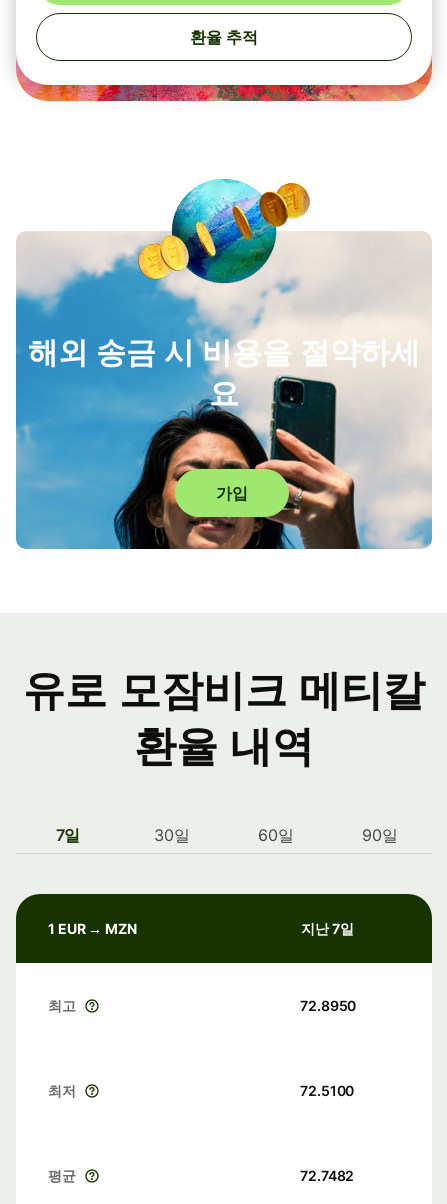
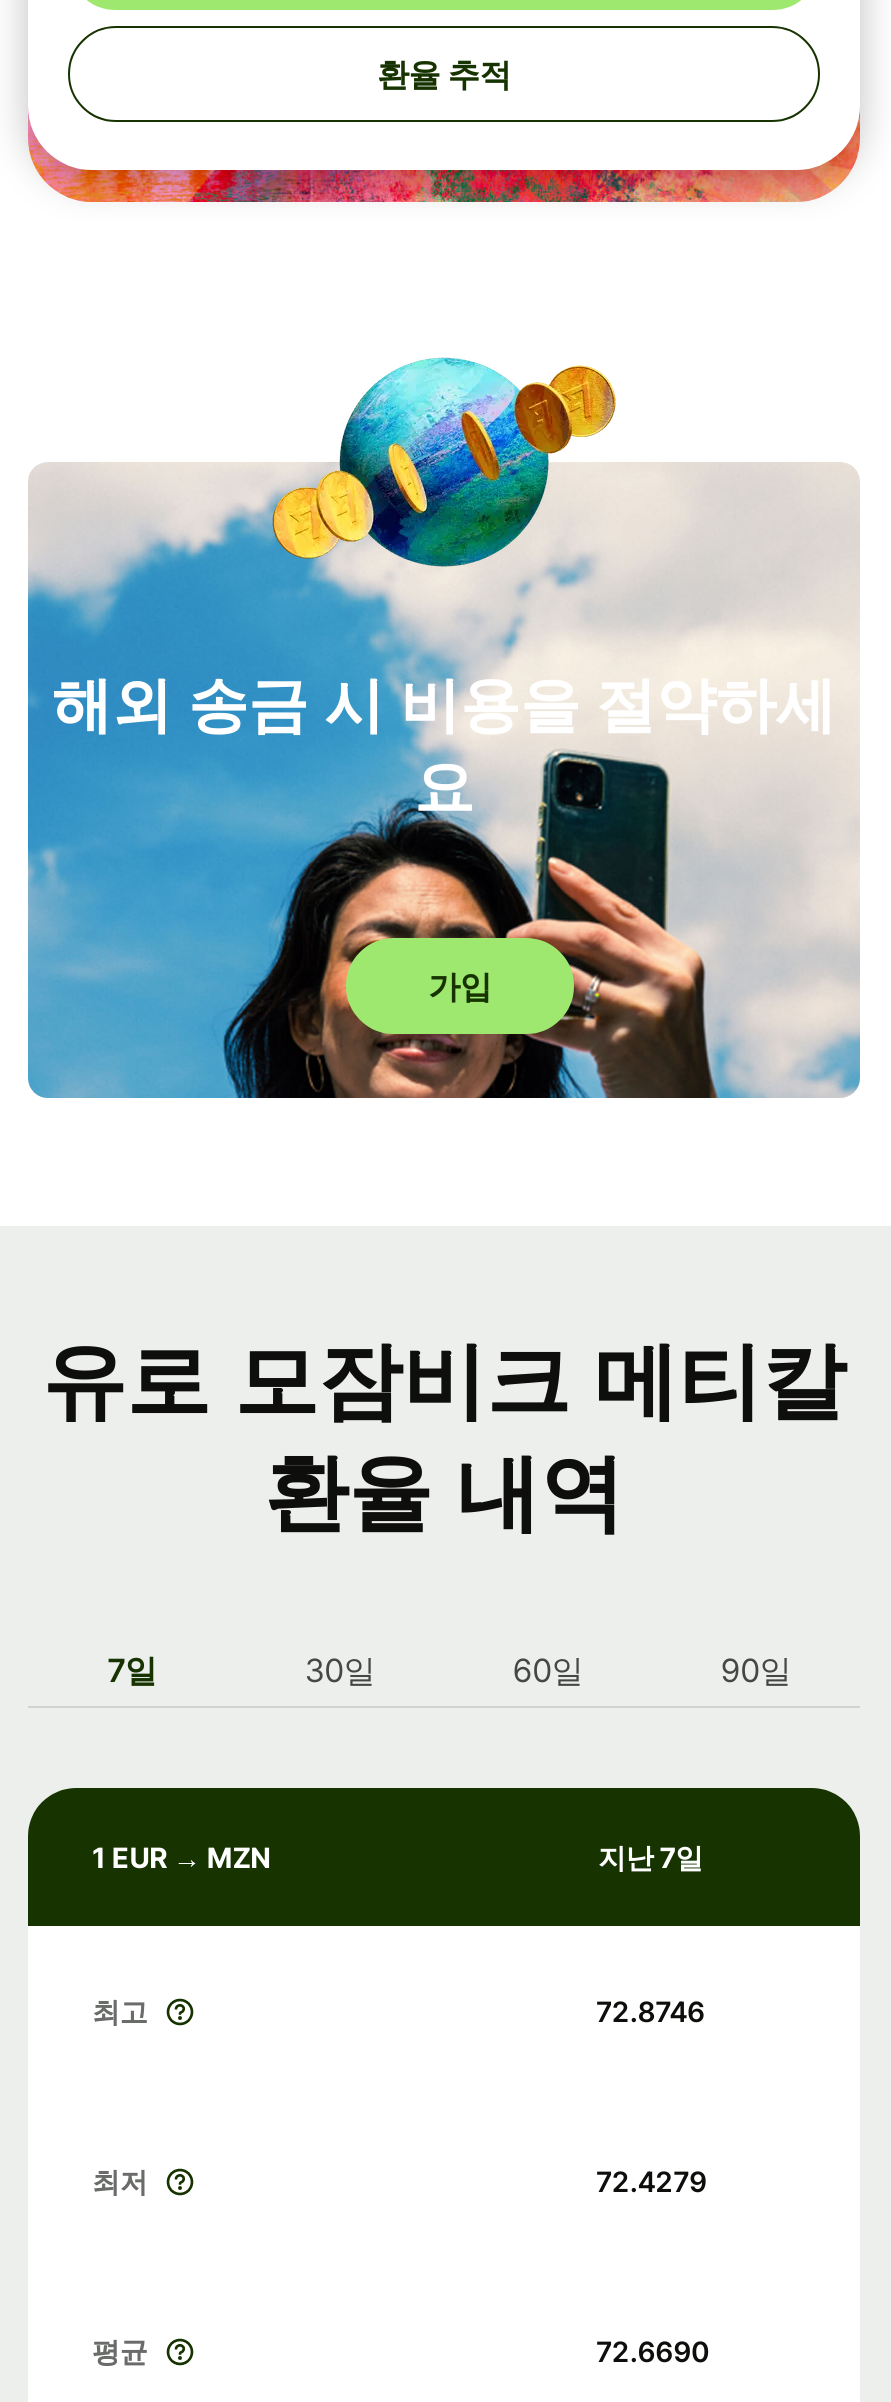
- 72.8950
+ 72.8746

- 72.5100
+ 72.4279

- 72.7482
+ 72.6690
